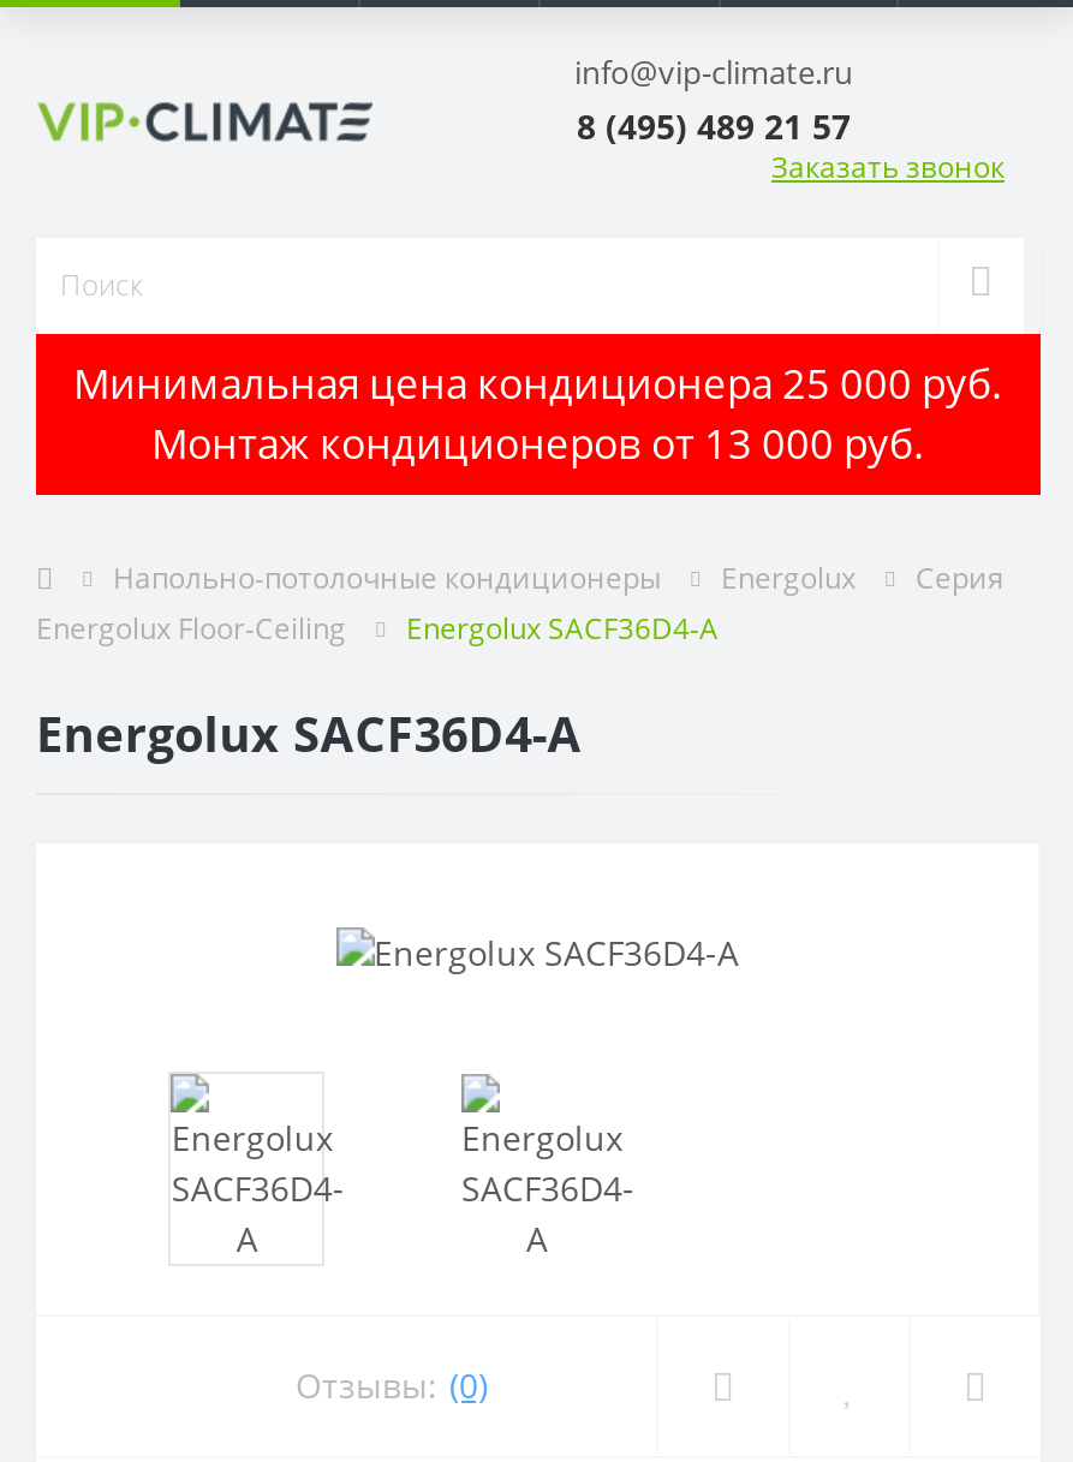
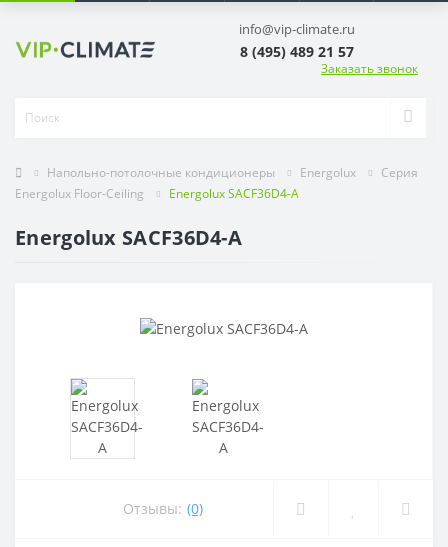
- Минимальная цена кондиционера 25 000 руб.
- Монтаж кондиционеров от 13 000 руб.
